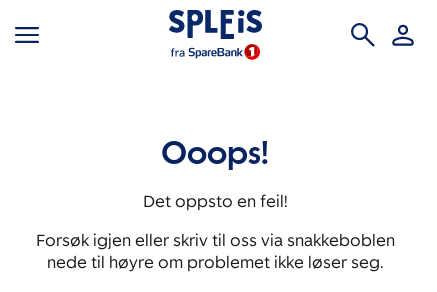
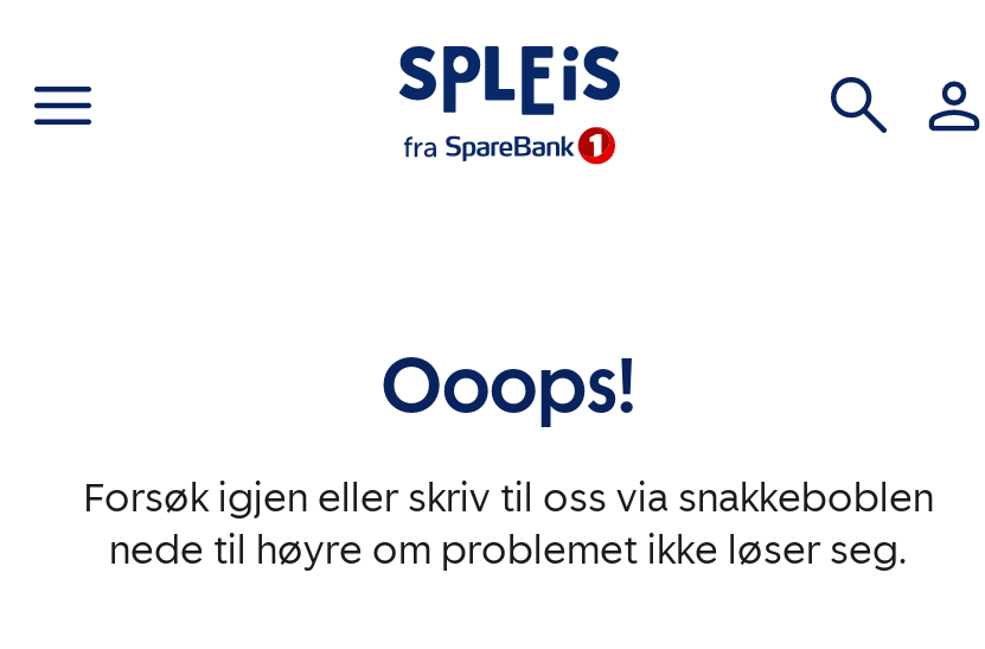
- Det oppsto en feil!
